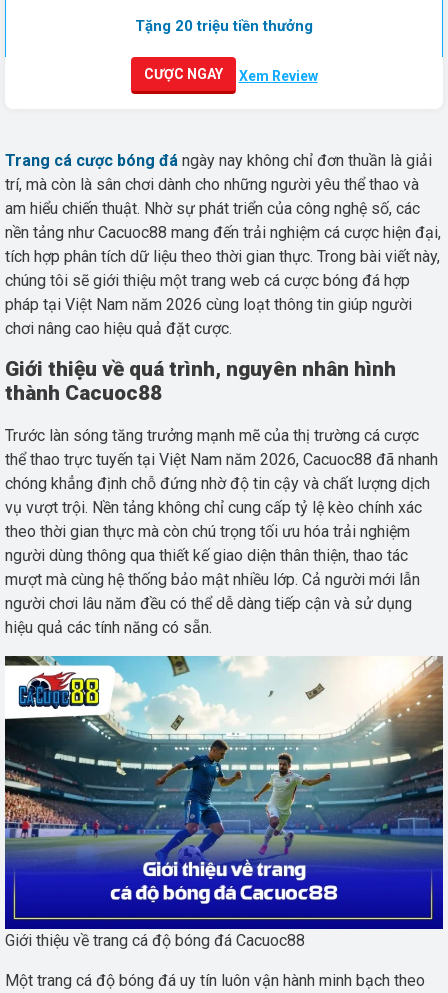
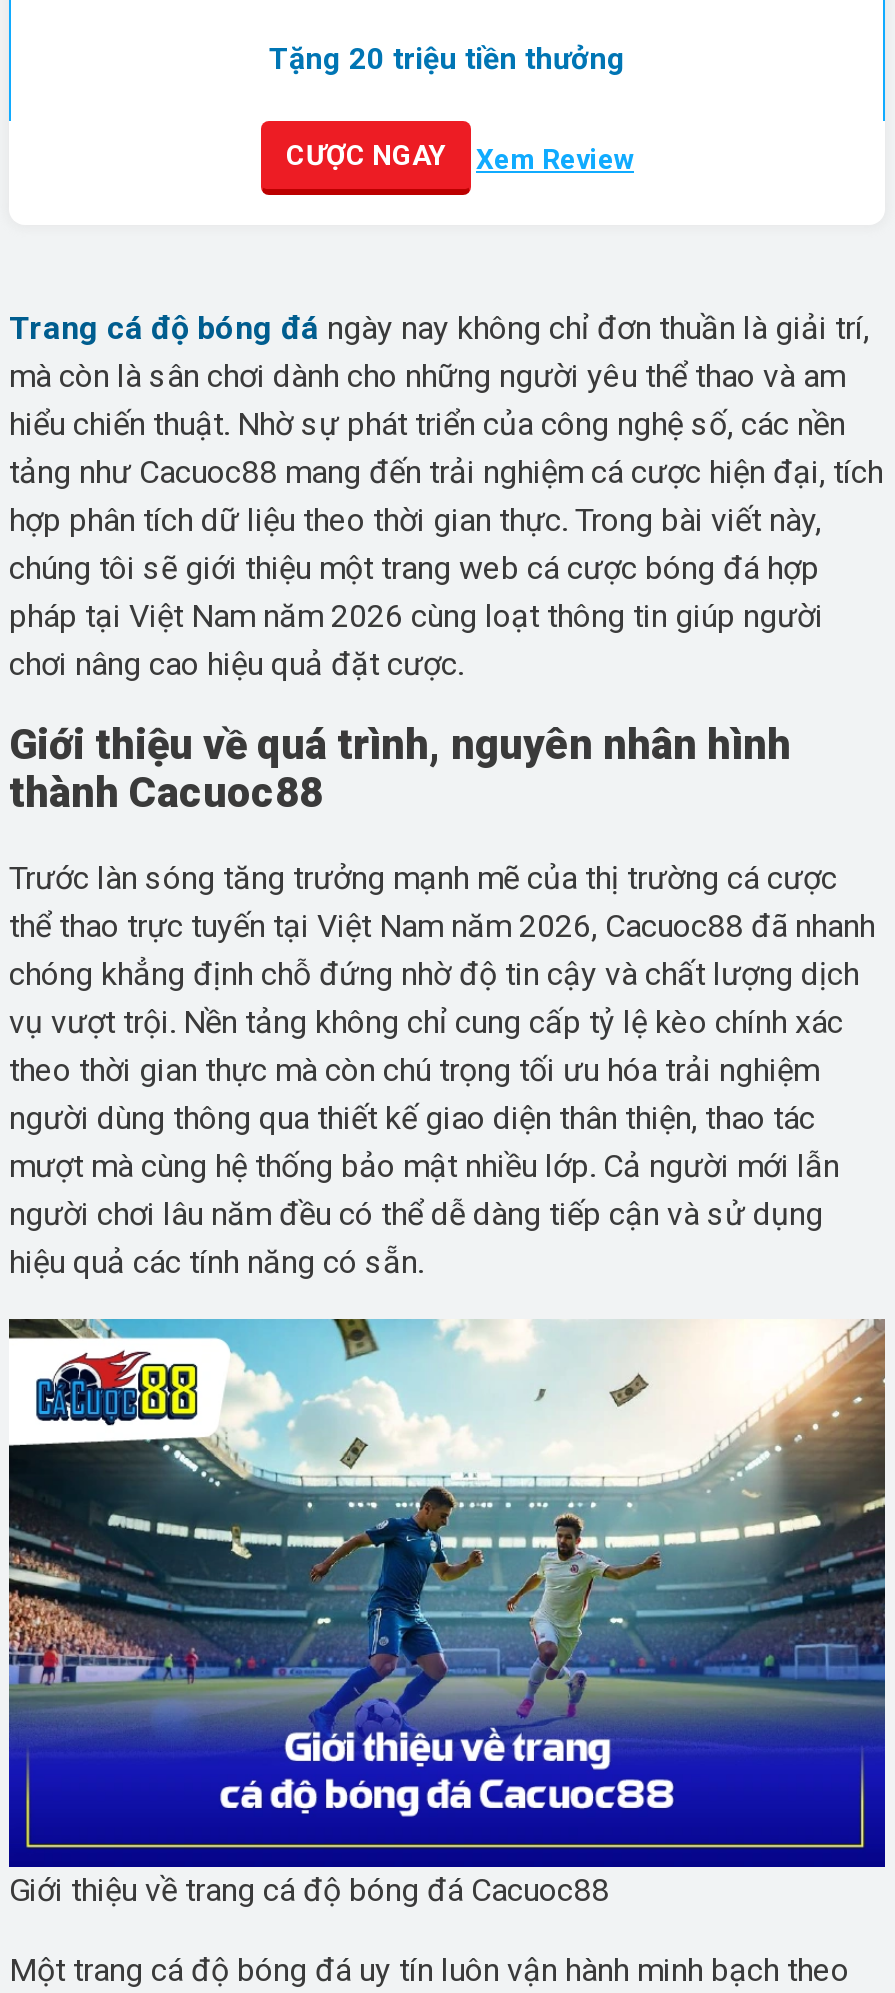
- Trang cá cược bóng đá ngày nay không chỉ đơn thuần là giải
- trí, mà còn là sân chơi dành cho những người yêu thể thao và
- am hiểu chiến thuật. Nhờ sự phát triển của công nghệ số, các
- nền tảng như Cacuoc88 mang đến trải nghiệm cá cược hiện đại,
- tích hợp phân tích dữ liệu theo thời gian thực. Trong bài viết này,
+ Trang cá độ bóng đá ngày nay không chỉ đơn thuần là giải trí,
+ mà còn là sân chơi dành cho những người yêu thể thao và am
+ hiểu chiến thuật. Nhờ sự phát triển của công nghệ số, các nền
+ tảng như Cacuoc88 mang đến trải nghiệm cá cược hiện đại, tích
+ hợp phân tích dữ liệu theo thời gian thực. Trong bài viết này,
